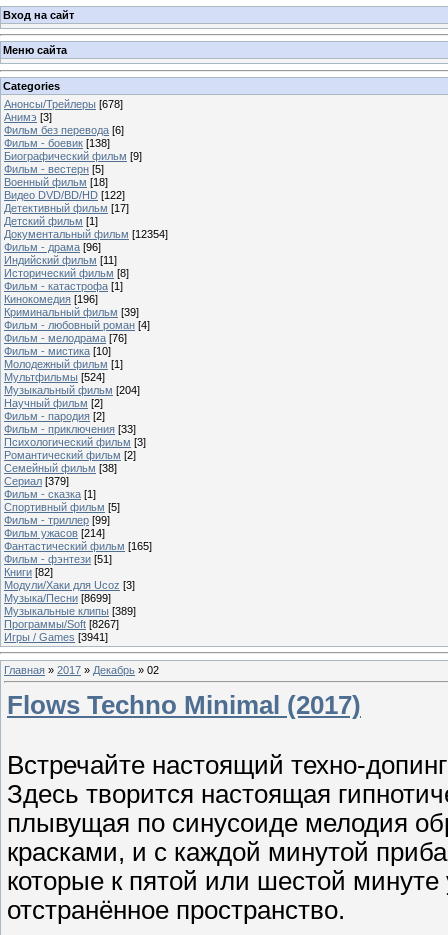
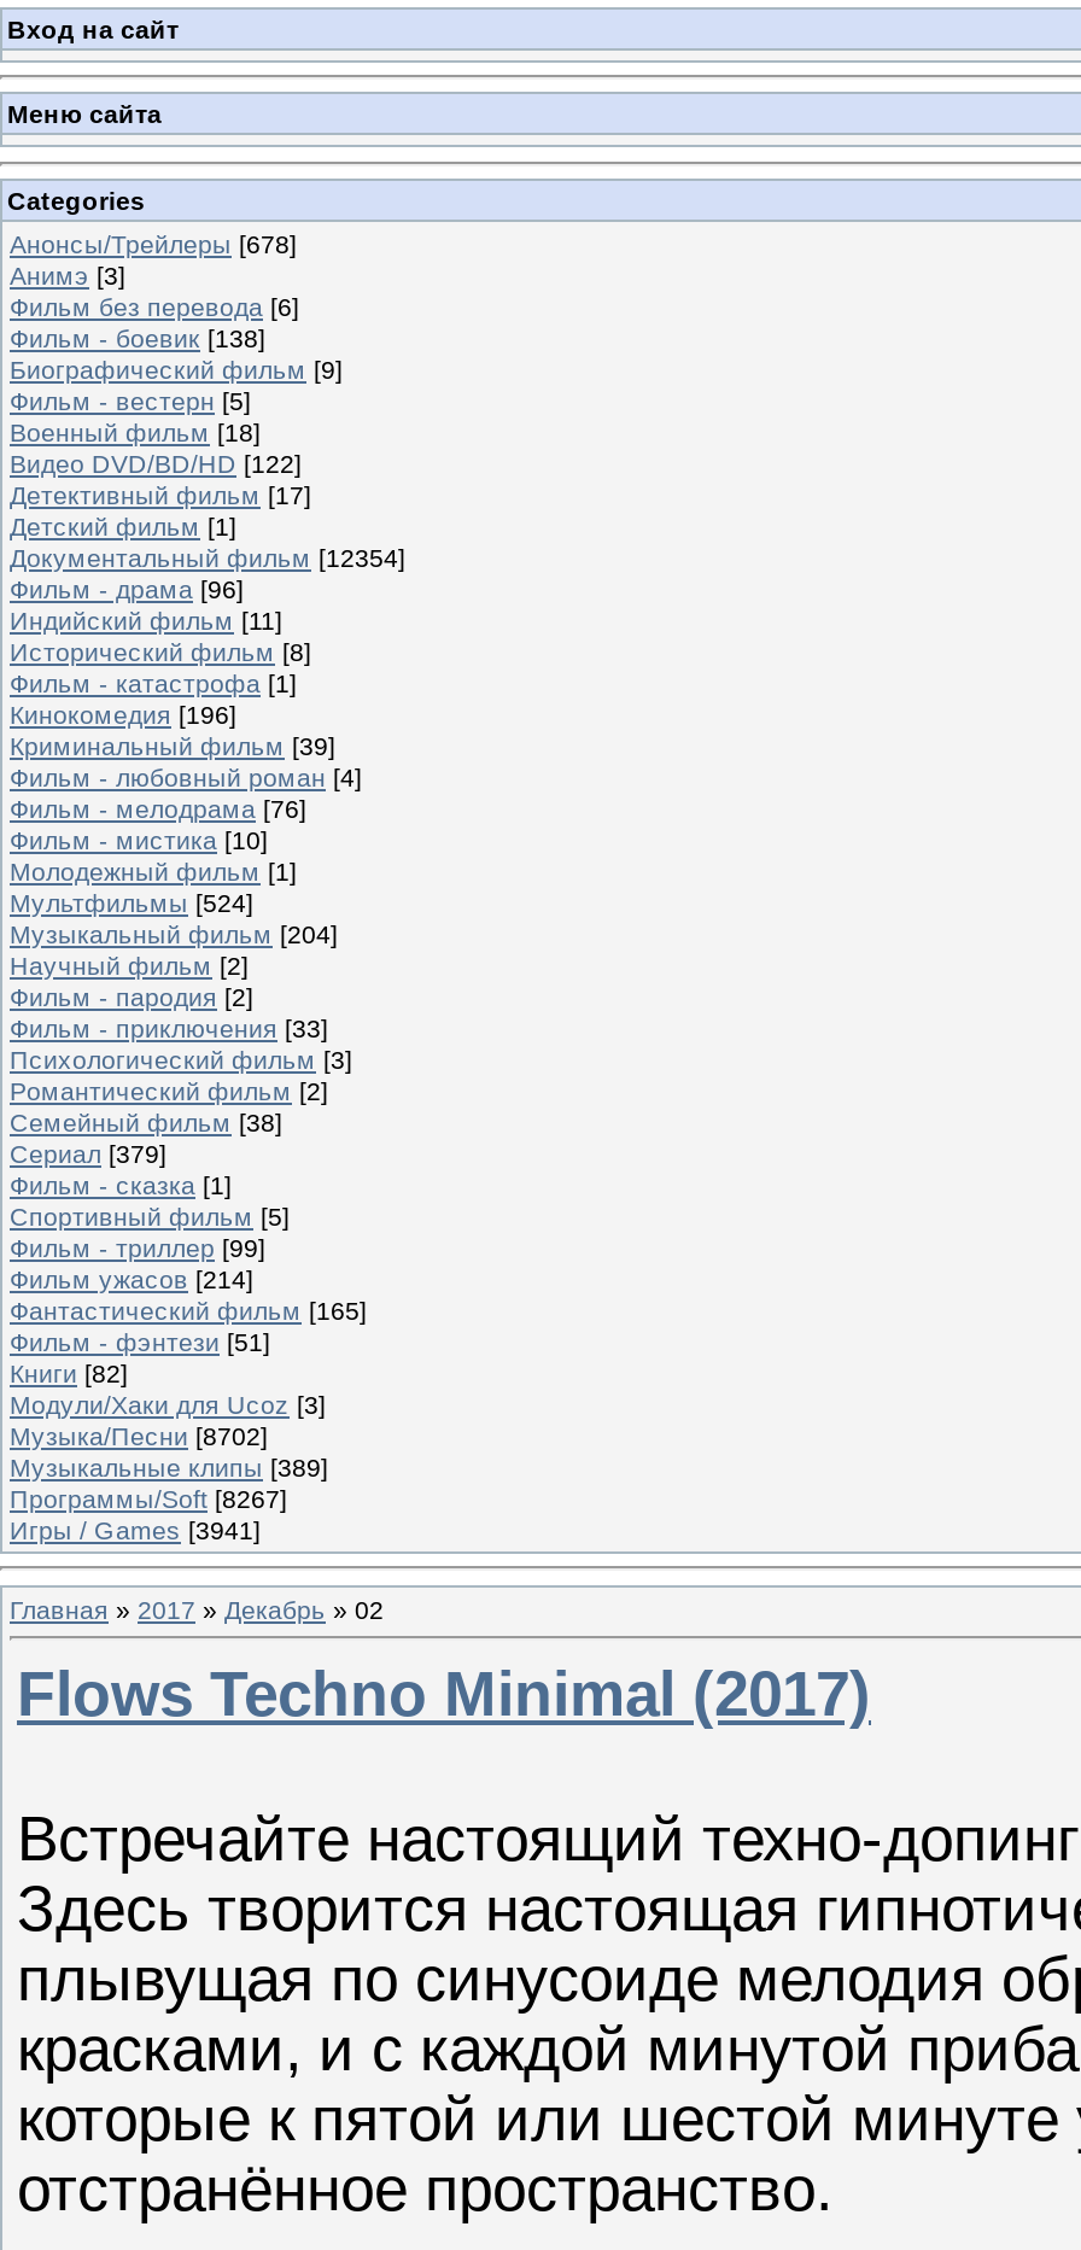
- Музыка/Песни [8699]
+ Музыка/Песни [8702]
